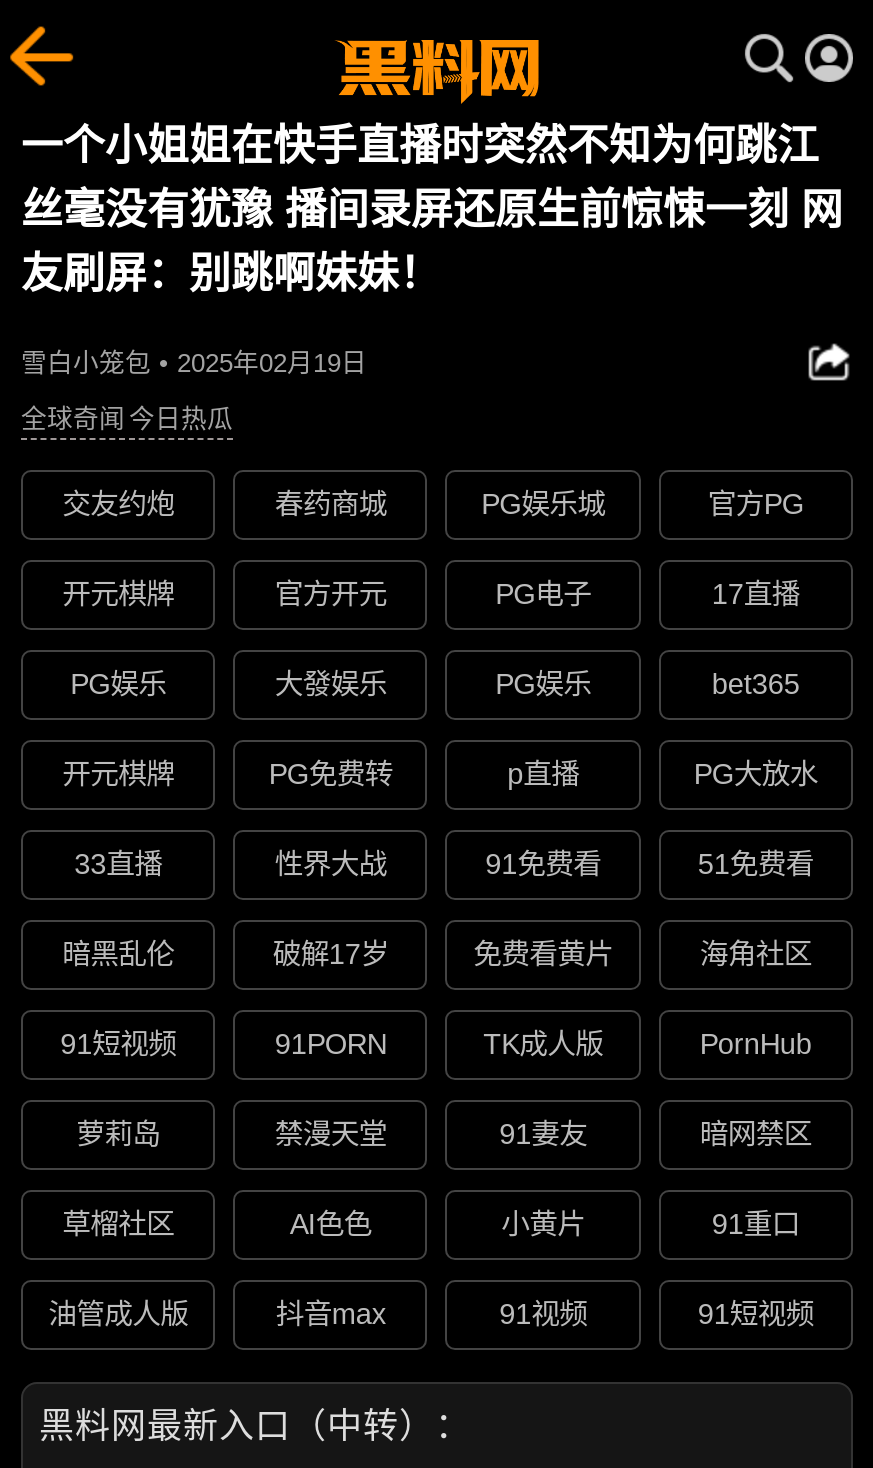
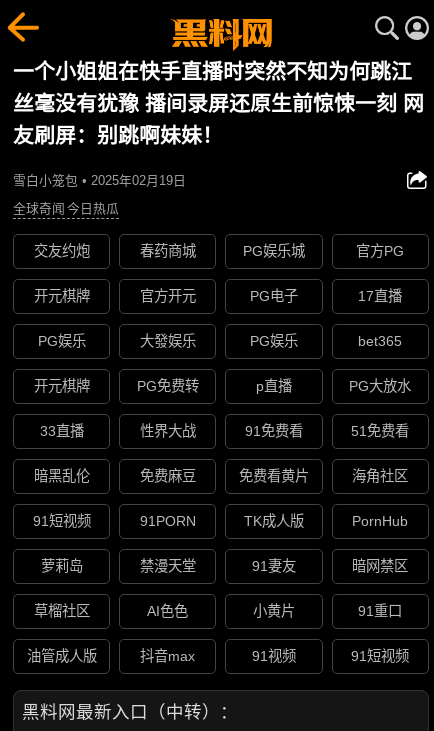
- 破解17岁
+ 免费麻豆
